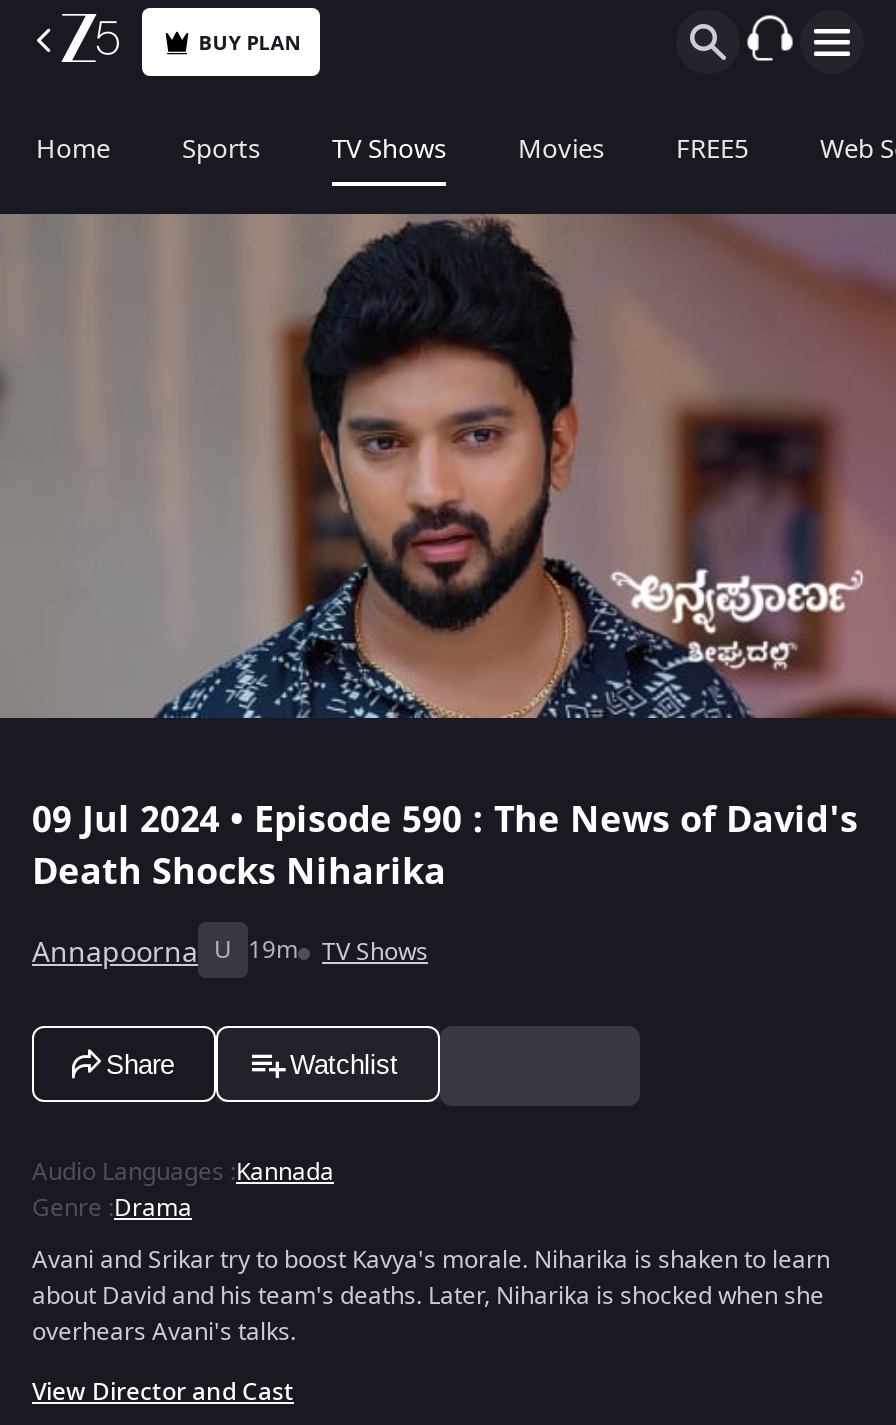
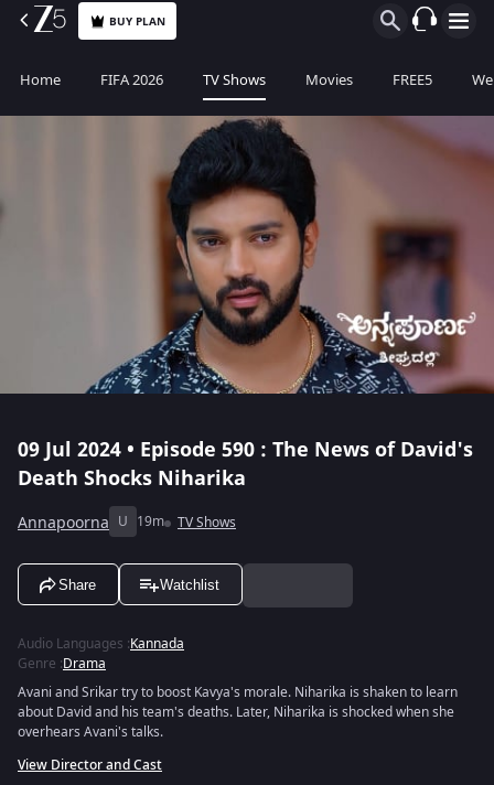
- Sports
+ FIFA 2026
